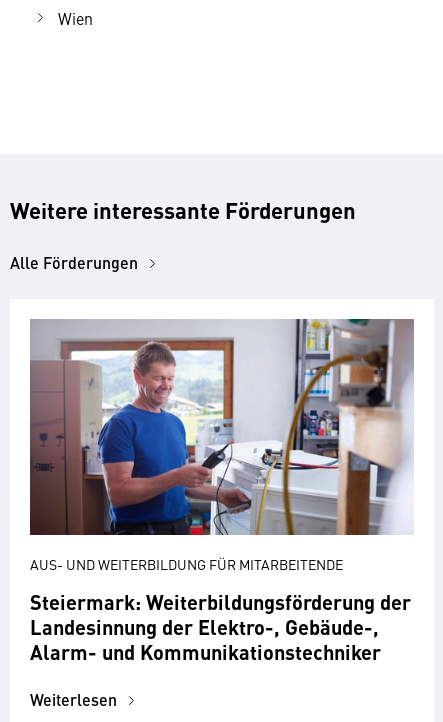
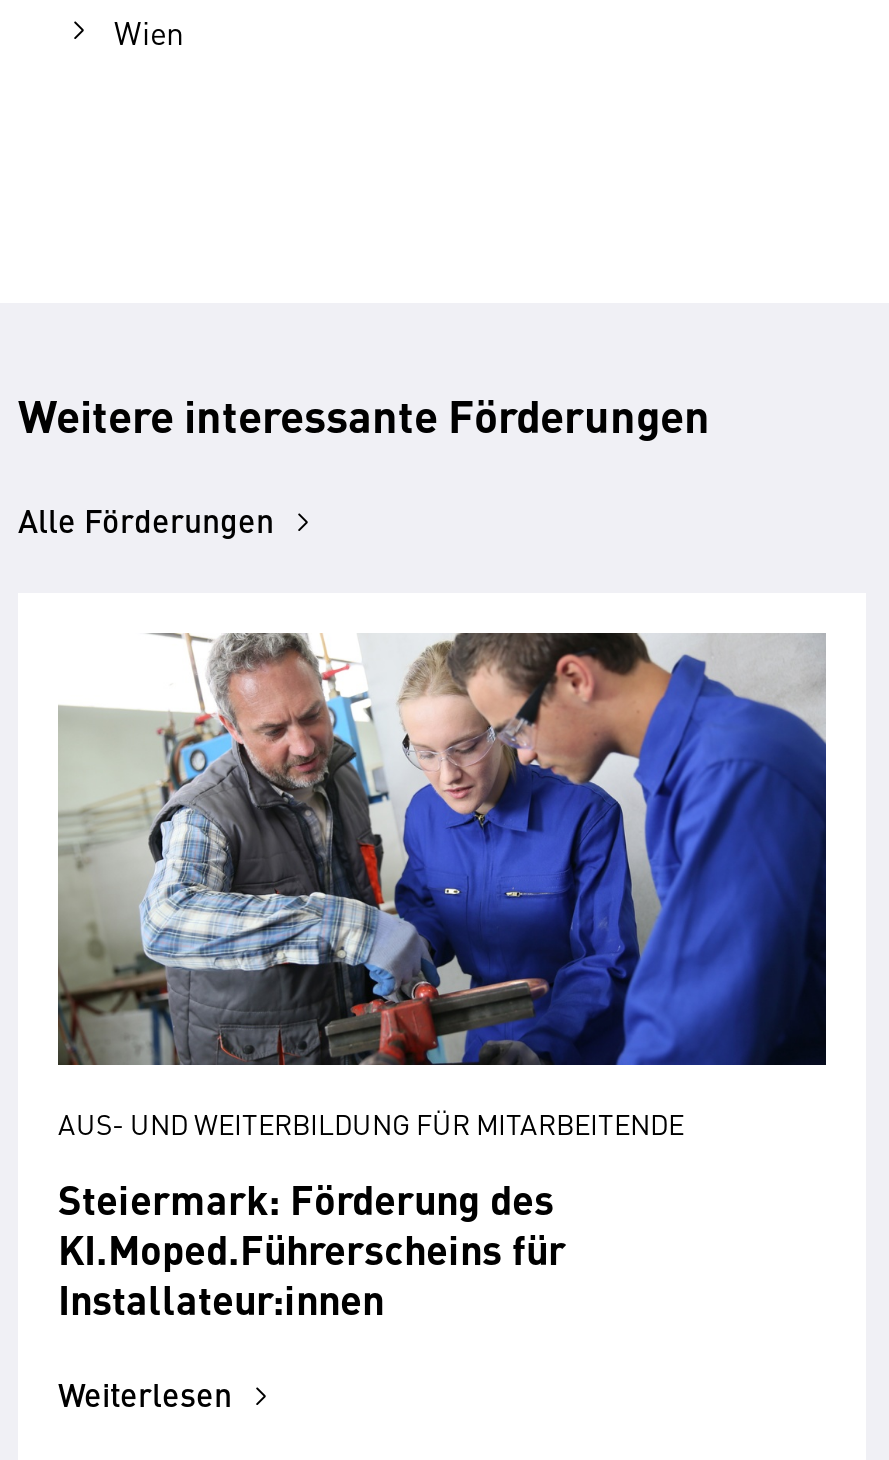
- [image]
+ [image]

- Steiermark: Weiterbildungsförderung der
- Landesinnung der Elektro-, Gebäude-,
- Alarm- und Kommunikationstechniker
+ Steiermark: Förderung des
+ KI.Moped.Führerscheins für
+ Installateur:innen
